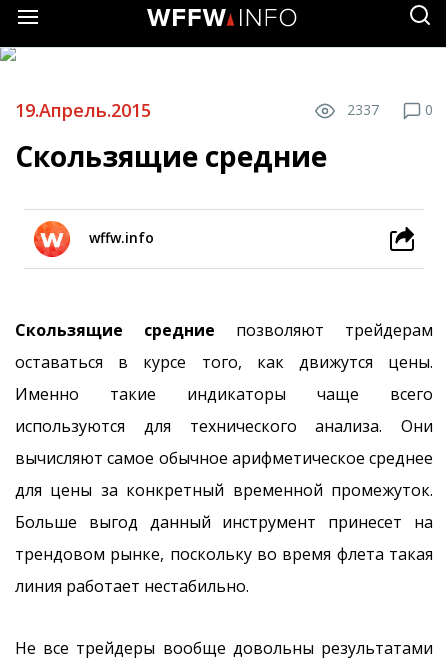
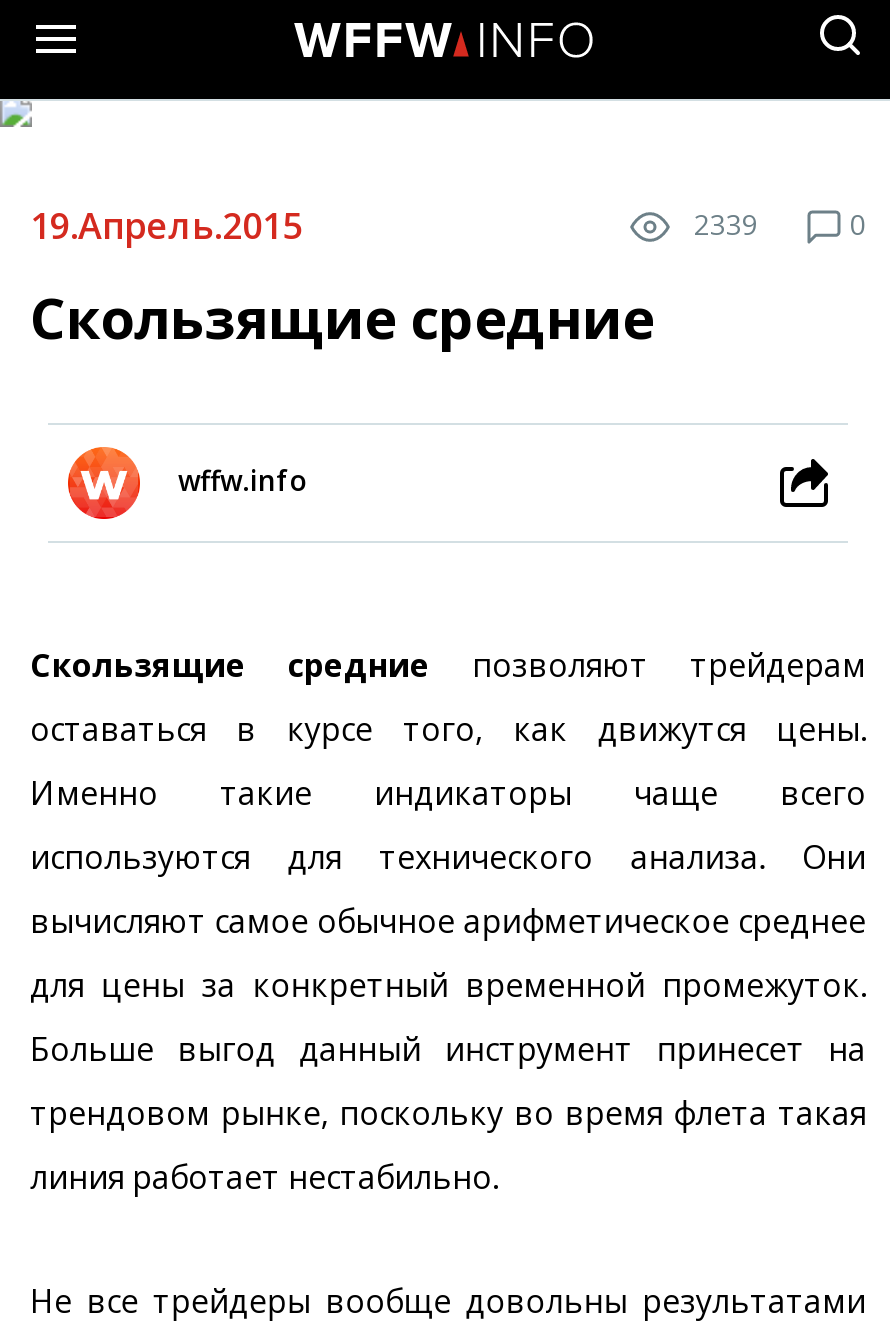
- 2337
+ 2339
